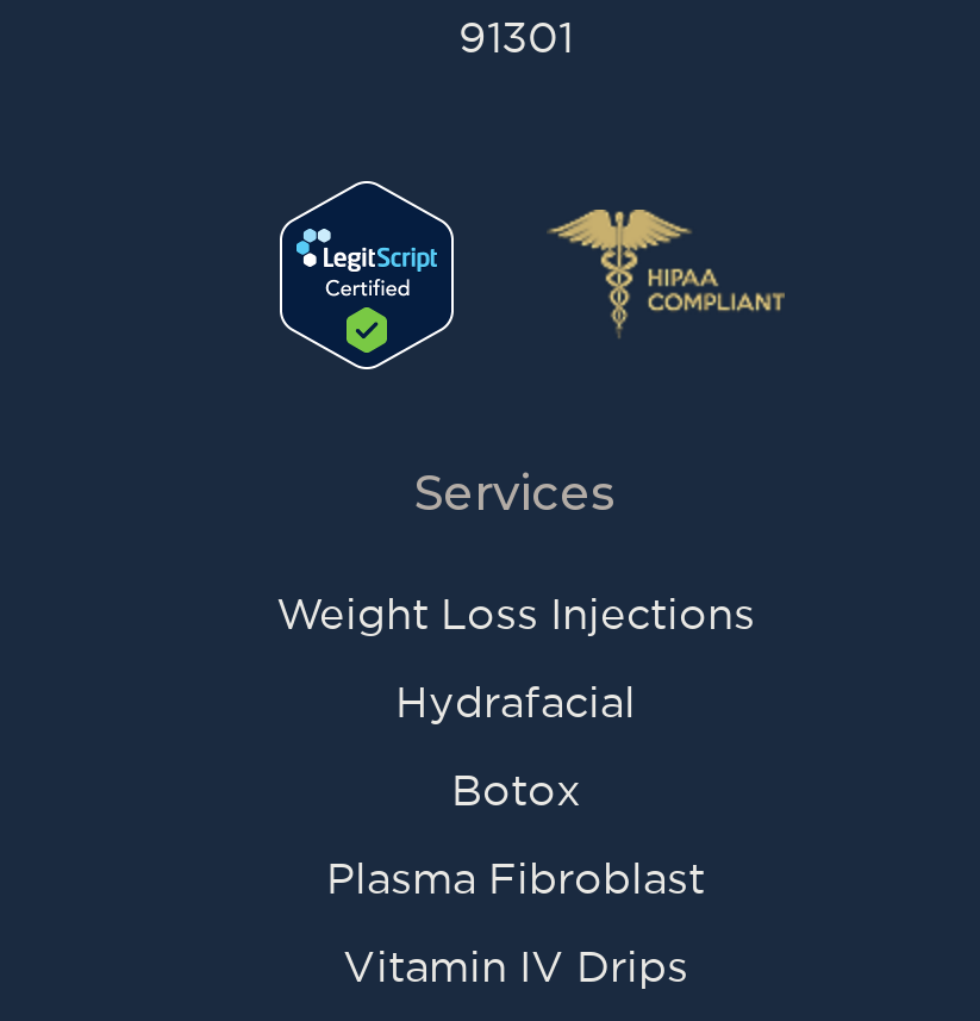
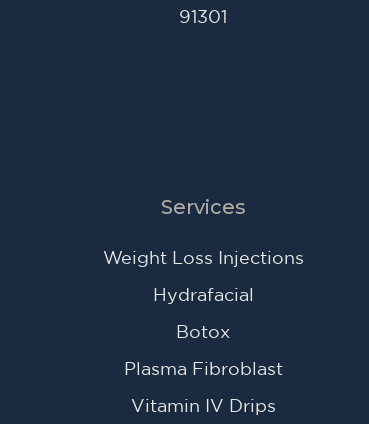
- [image]

- [image]
